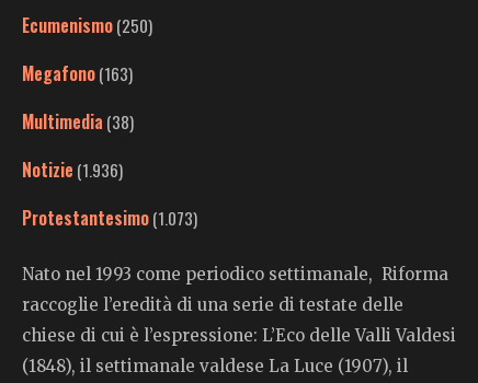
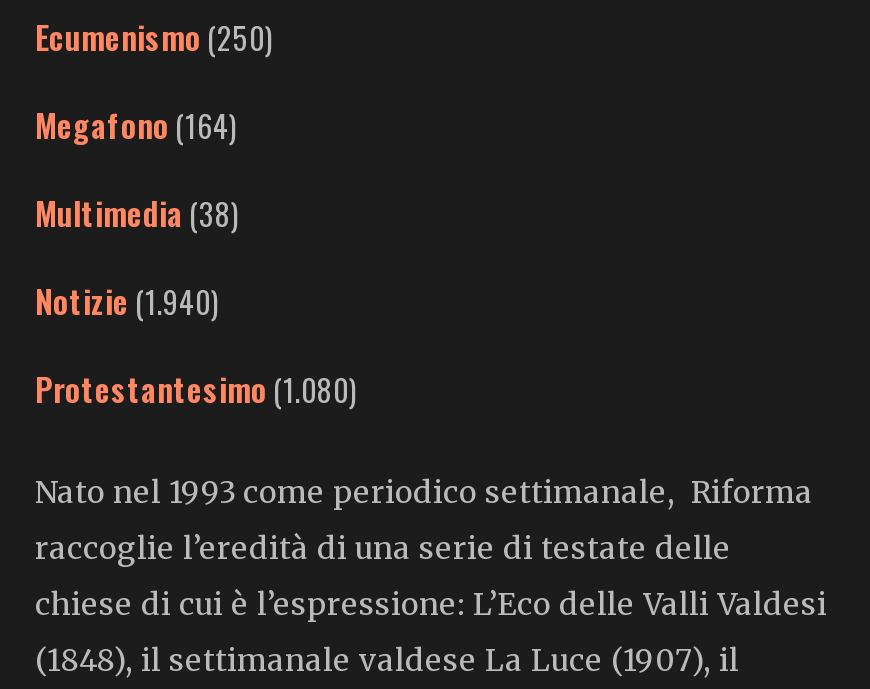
- Megafono (163)
+ Megafono (164)

- Notizie (1.936)
+ Notizie (1.940)

- Protestantesimo (1.073)
+ Protestantesimo (1.080)
